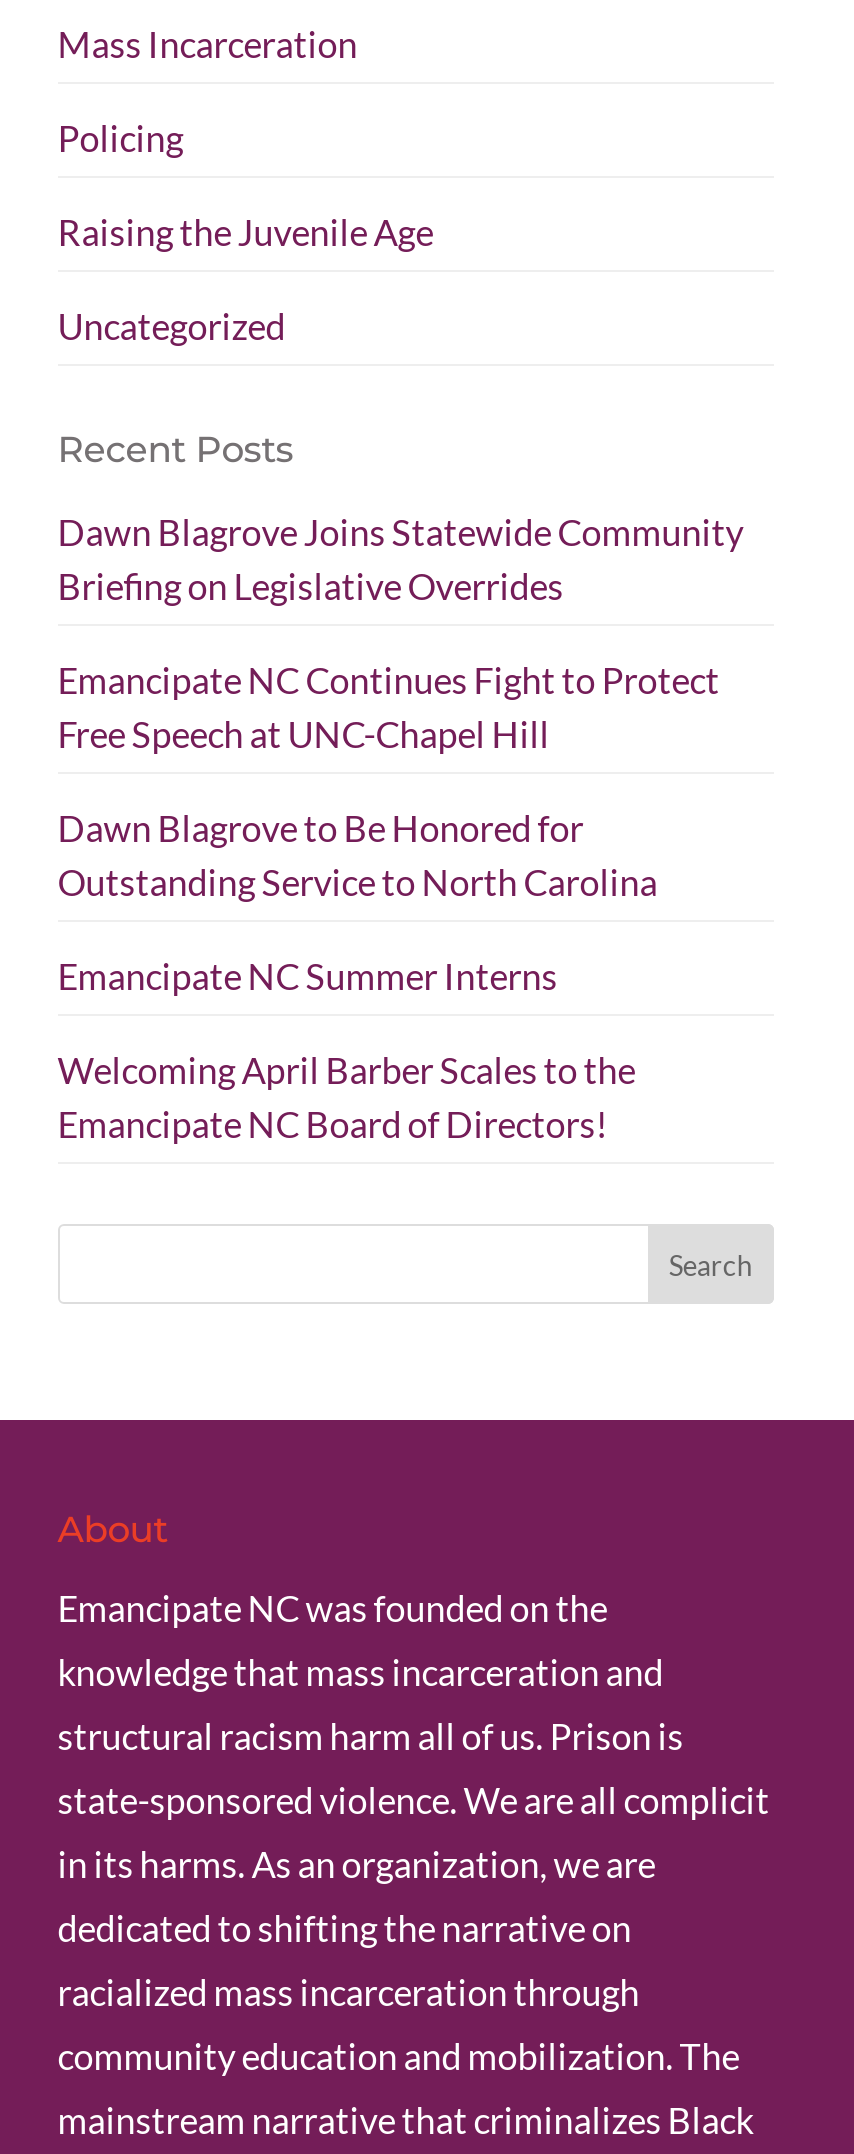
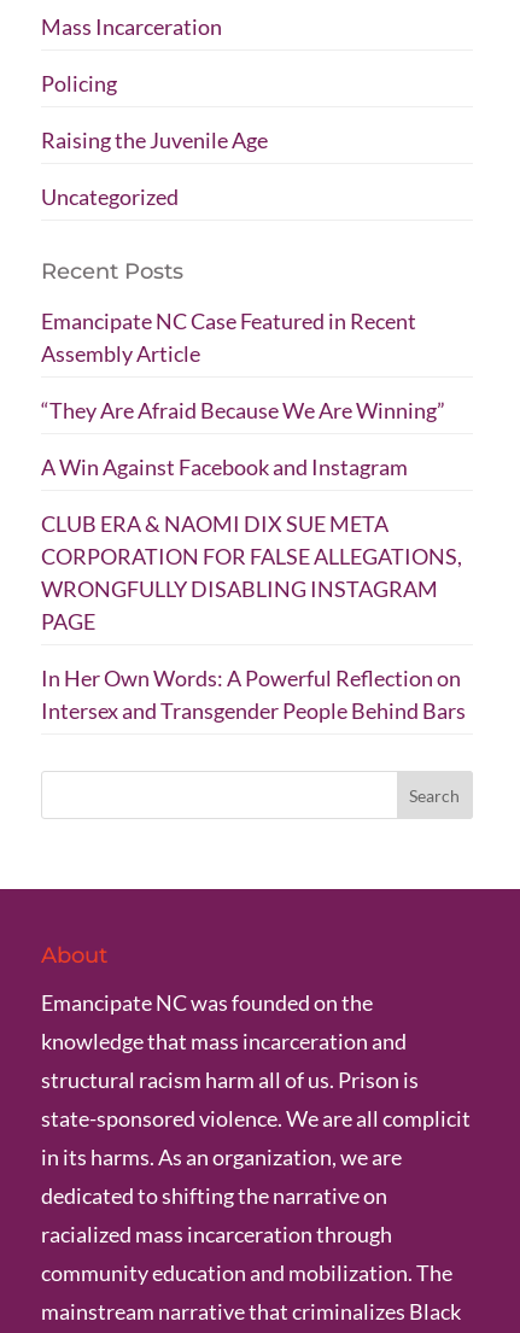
- Dawn Blagrove Joins Statewide Community
- Briefing on Legislative Overrides
+ Emancipate NC Case Featured in Recent
+ Assembly Article

- Emancipate NC Continues Fight to Protect
- Free Speech at UNC-Chapel Hill
+ “They Are Afraid Because We Are Winning”

- Dawn Blagrove to Be Honored for
- Outstanding Service to North Carolina
+ A Win Against Facebook and Instagram

- Emancipate NC Summer Interns
+ CLUB ERA & NAOMI DIX SUE META
+ CORPORATION FOR FALSE ALLEGATIONS,
+ WRONGFULLY DISABLING INSTAGRAM
+ PAGE

- Welcoming April Barber Scales to the
- Emancipate NC Board of Directors!
+ In Her Own Words: A Powerful Reflection on
+ Intersex and Transgender People Behind Bars
